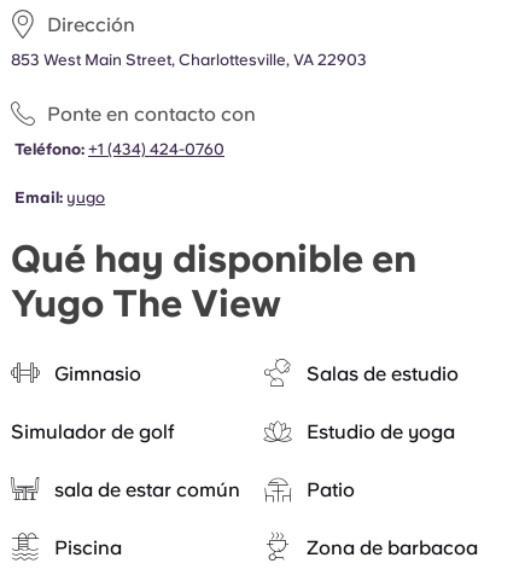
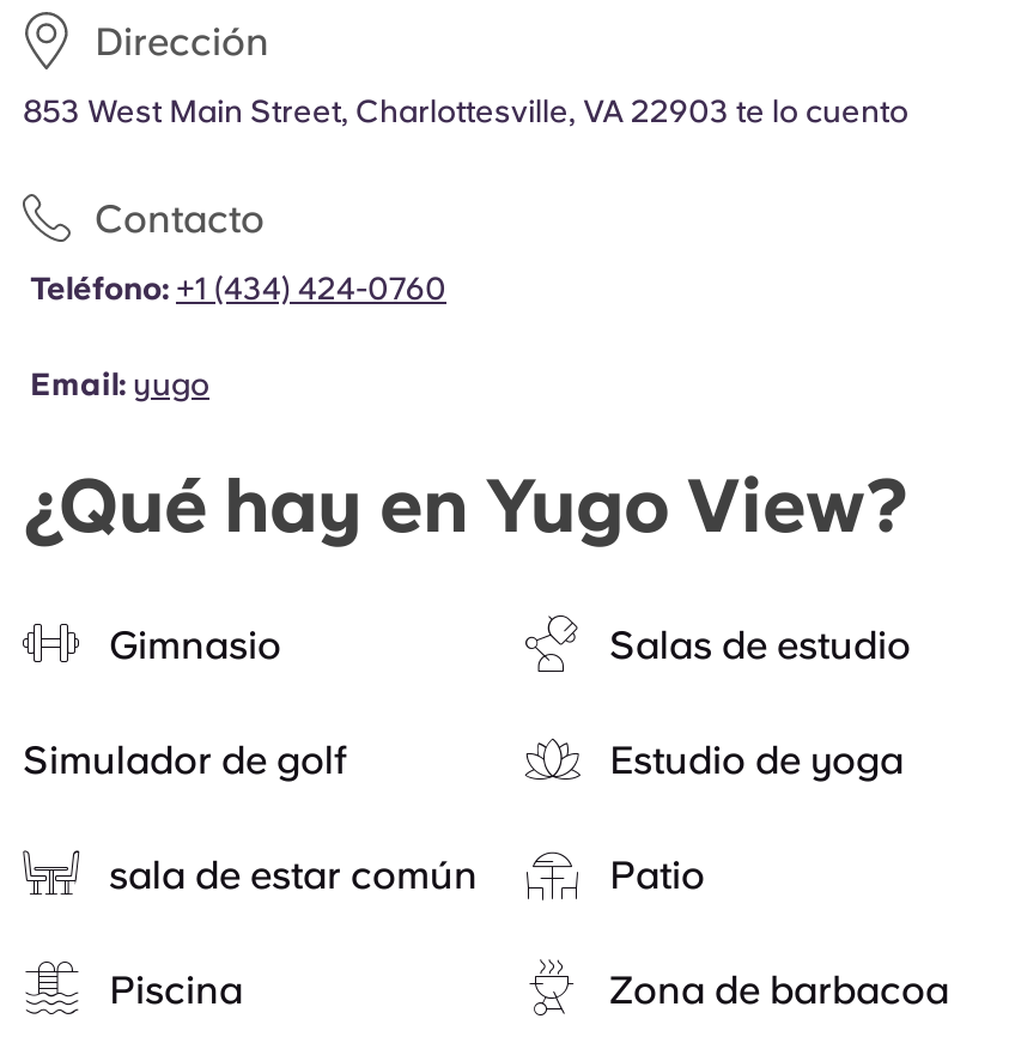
- 853 West Main Street, Charlottesville, VA 22903
+ 853 West Main Street, Charlottesville, VA 22903 te lo cuento

- Ponte en contacto con
+ Contacto

- Qué hay disponible en
- Yugo The View
+ ¿Qué hay en Yugo View?
